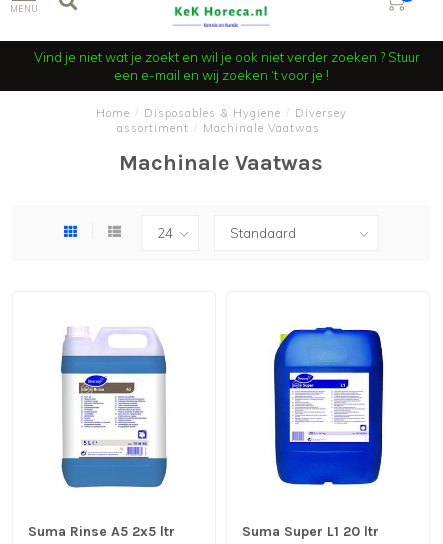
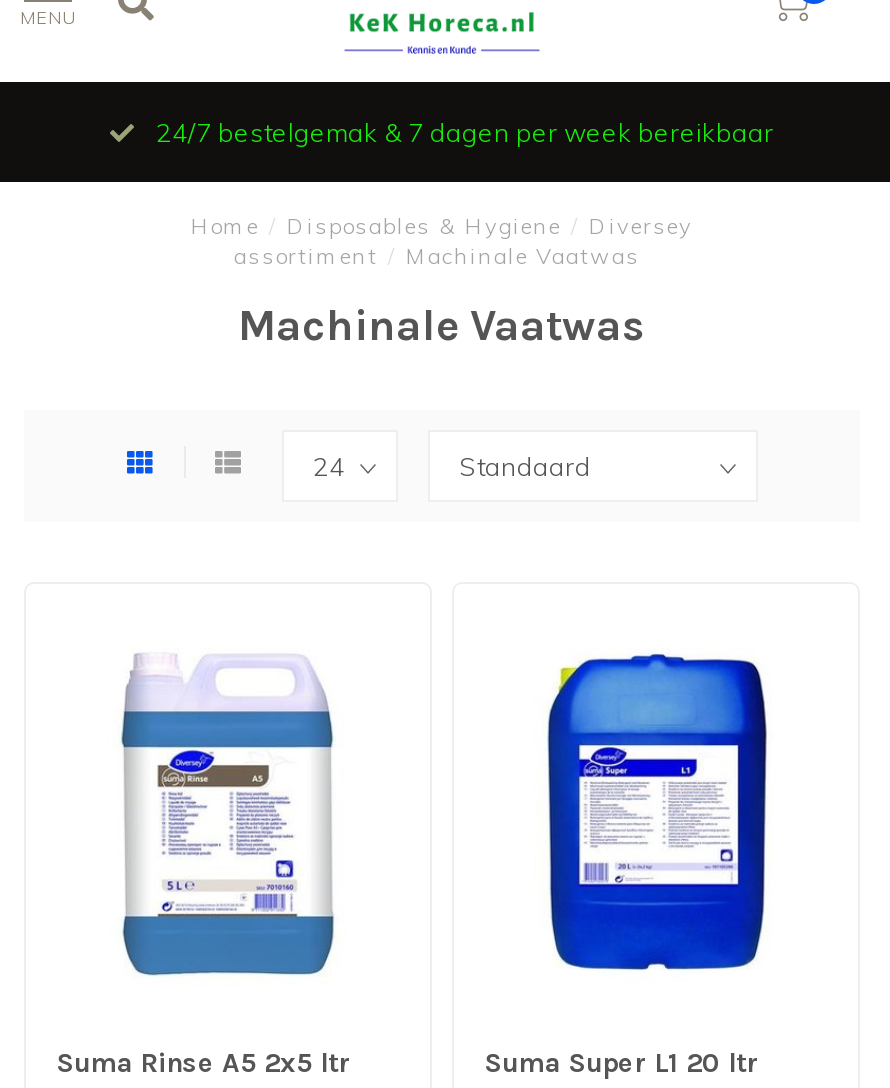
- Vind je niet wat je zoekt en wil je ook niet verder zoeken ? Stuur
- een e-mail en wij zoeken ‘t voor je !
+ 24/7 bestelgemak & 7 dagen per week bereikbaar
